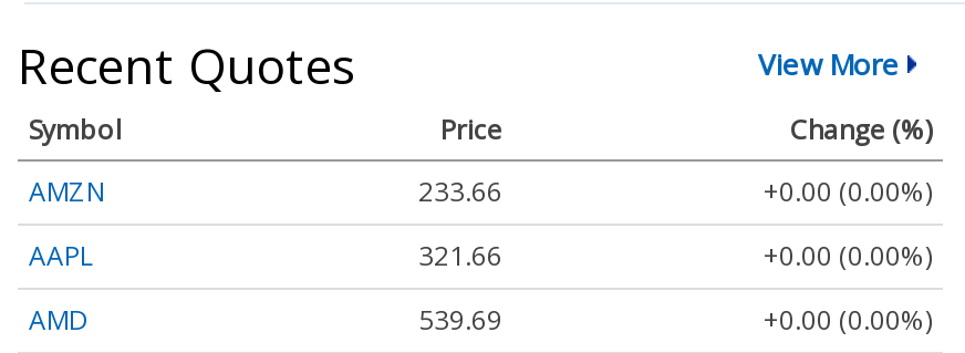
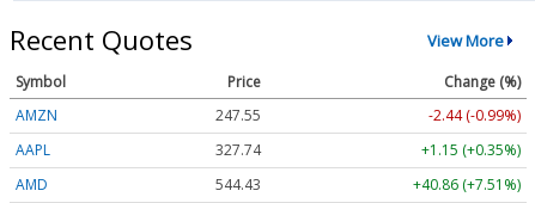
- 233.66
+ 247.55

- +0.00 (0.00%)
+ -2.44 (-0.99%)

- 321.66
+ 327.74

- +0.00 (0.00%)
+ +1.15 (+0.35%)

- 539.69
+ 544.43

- +0.00 (0.00%)
+ +40.86 (+7.51%)
